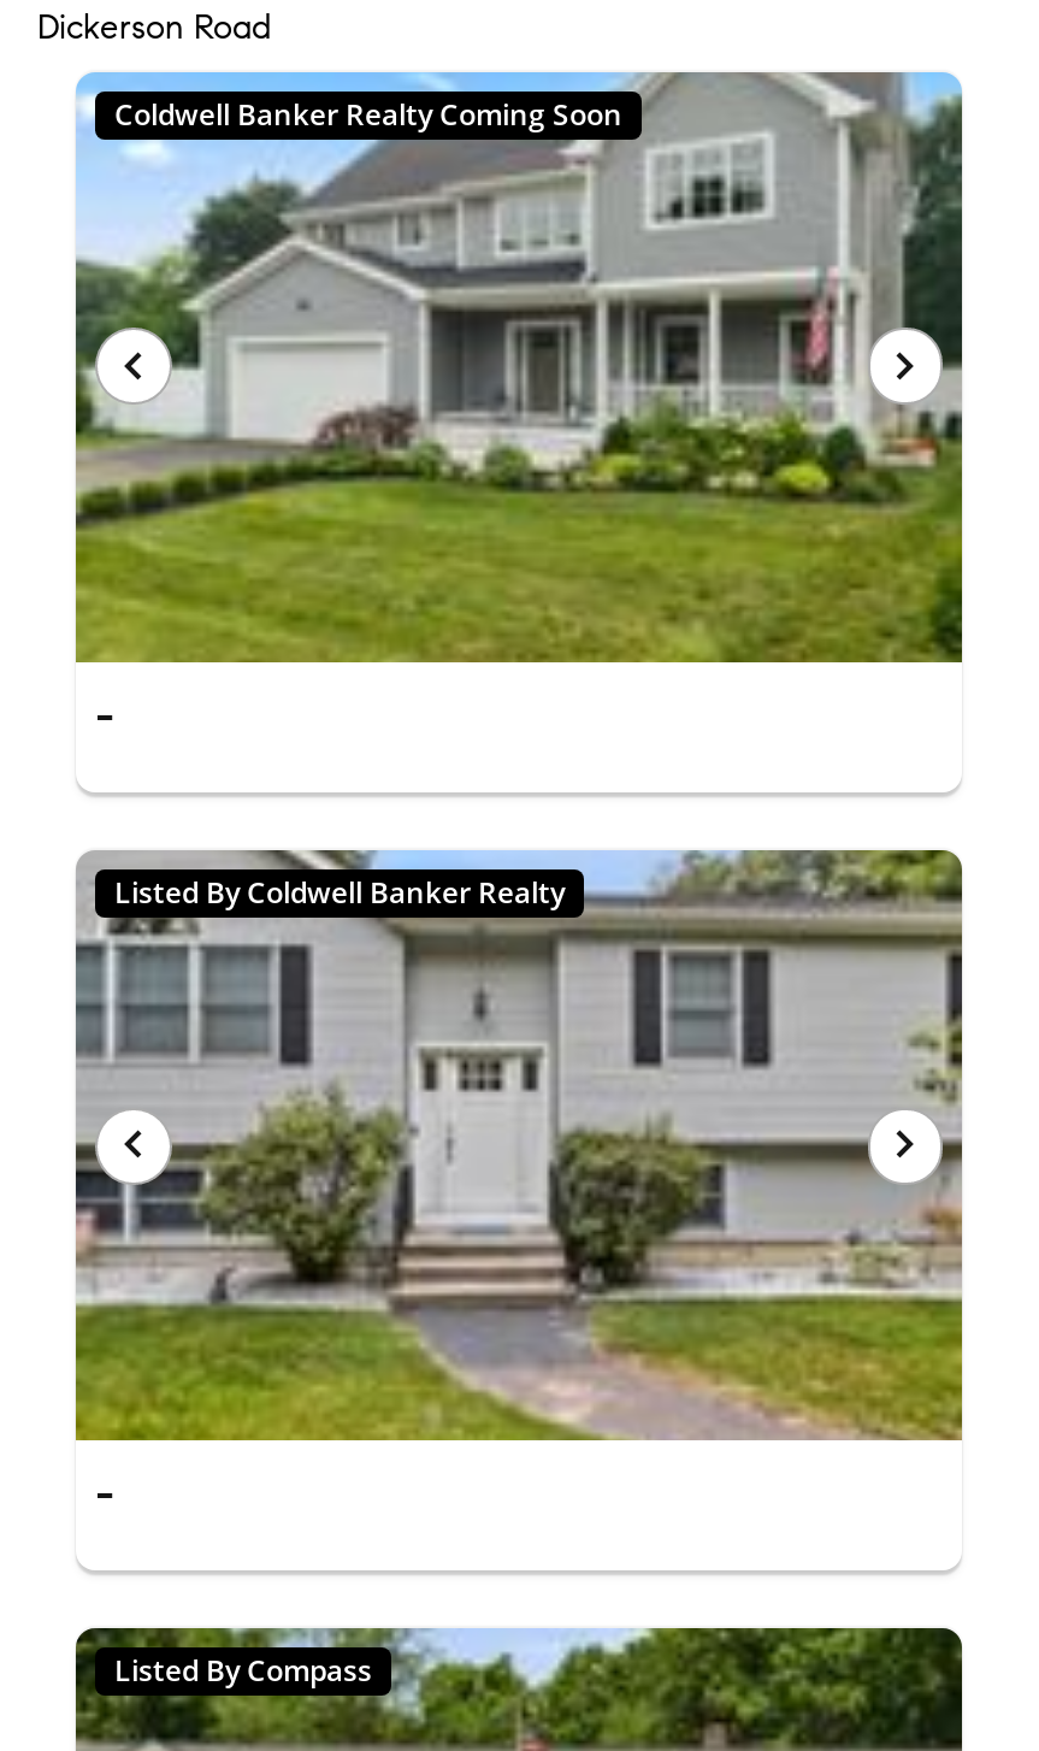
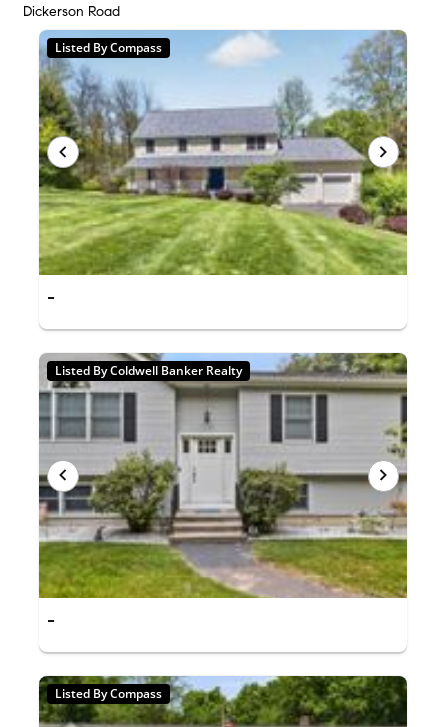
- [image]
- Coldwell Banker Realty Coming Soon
+ [image]
+ Listed By Compass
